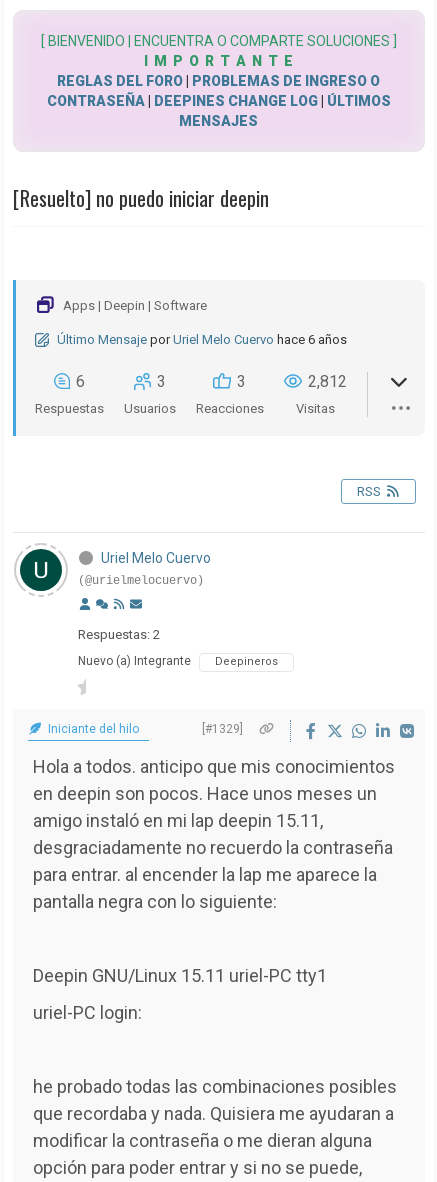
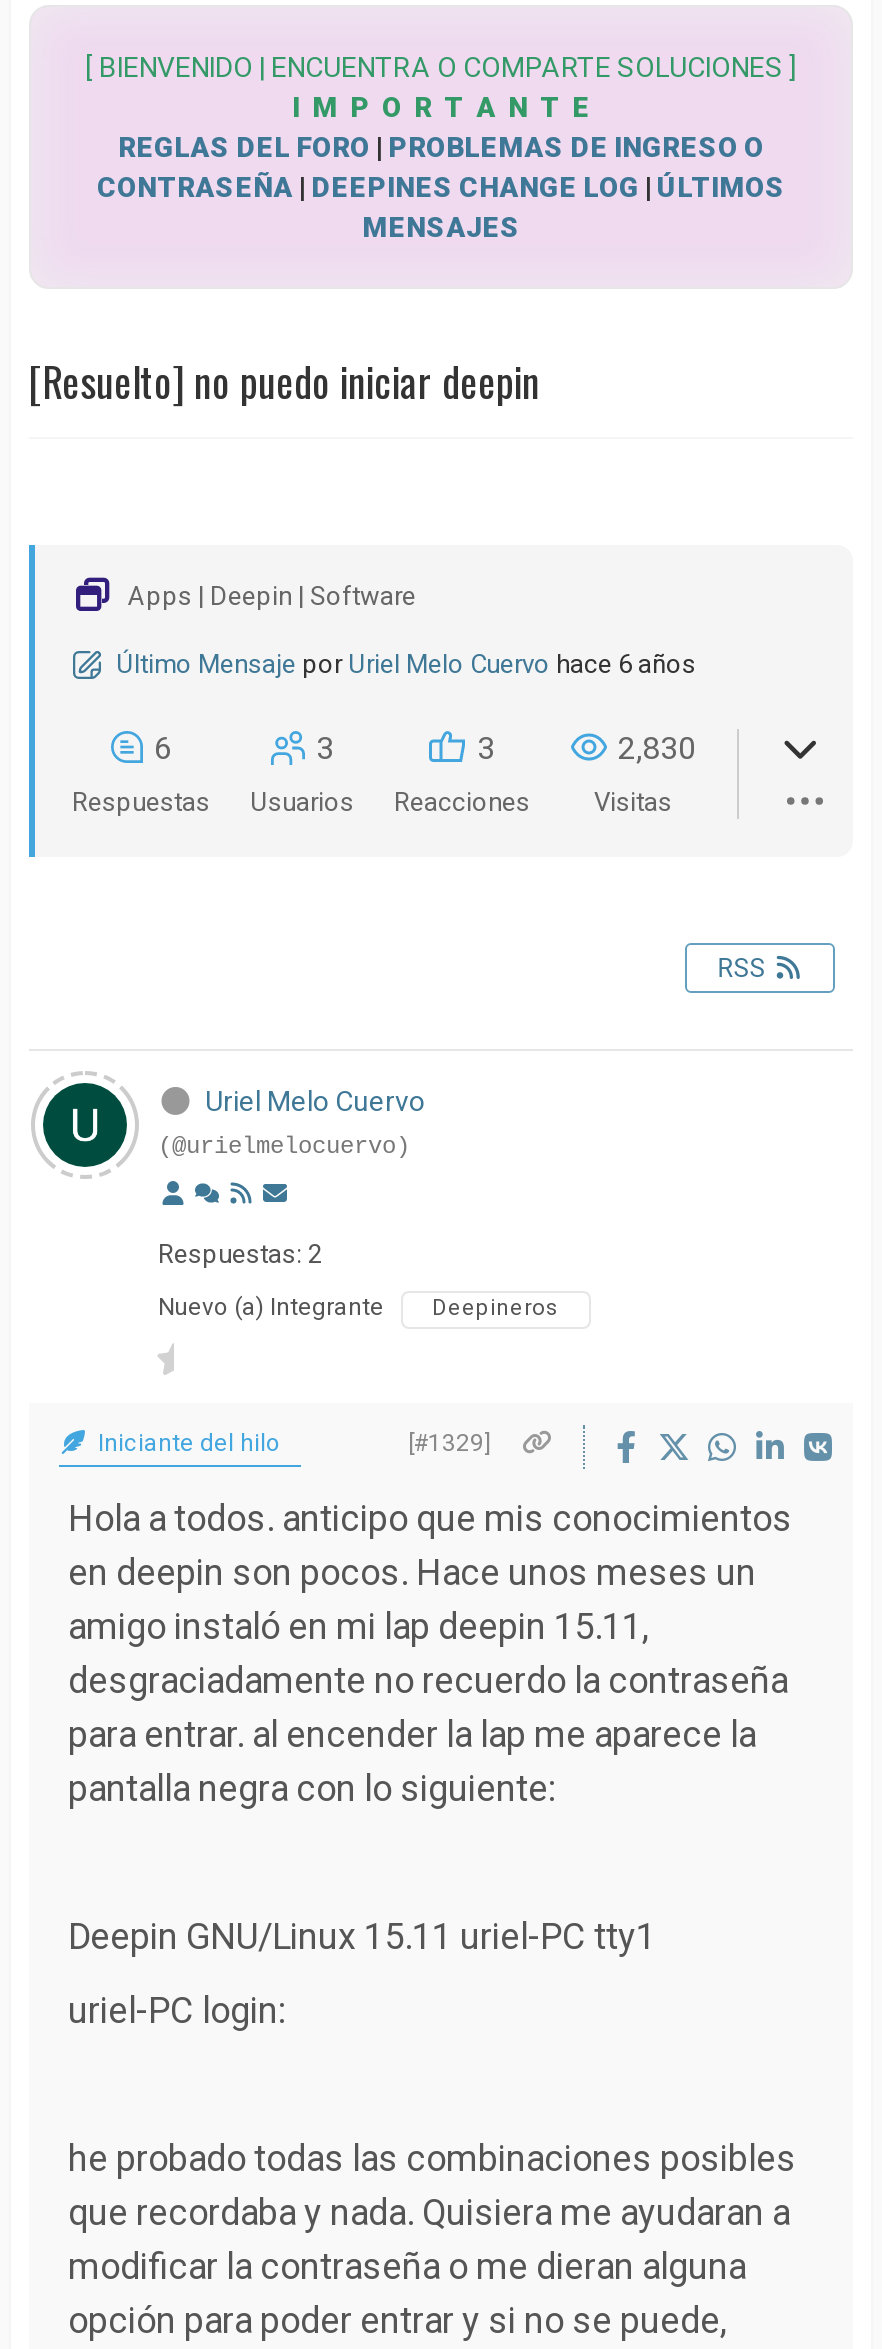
- 2,812
+ 2,830
